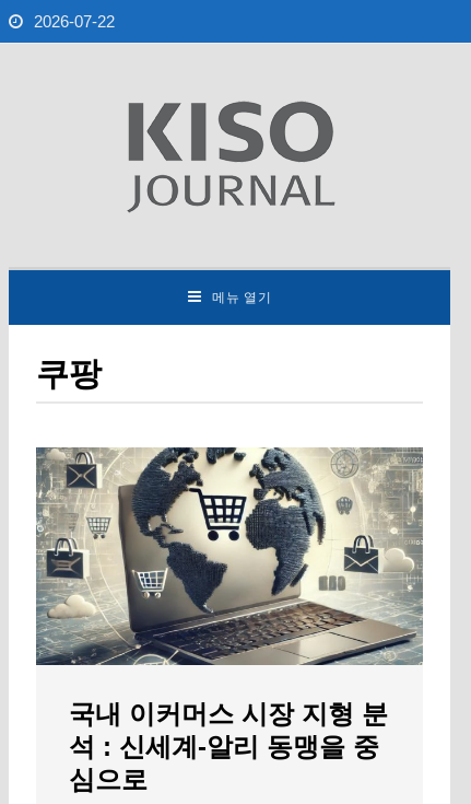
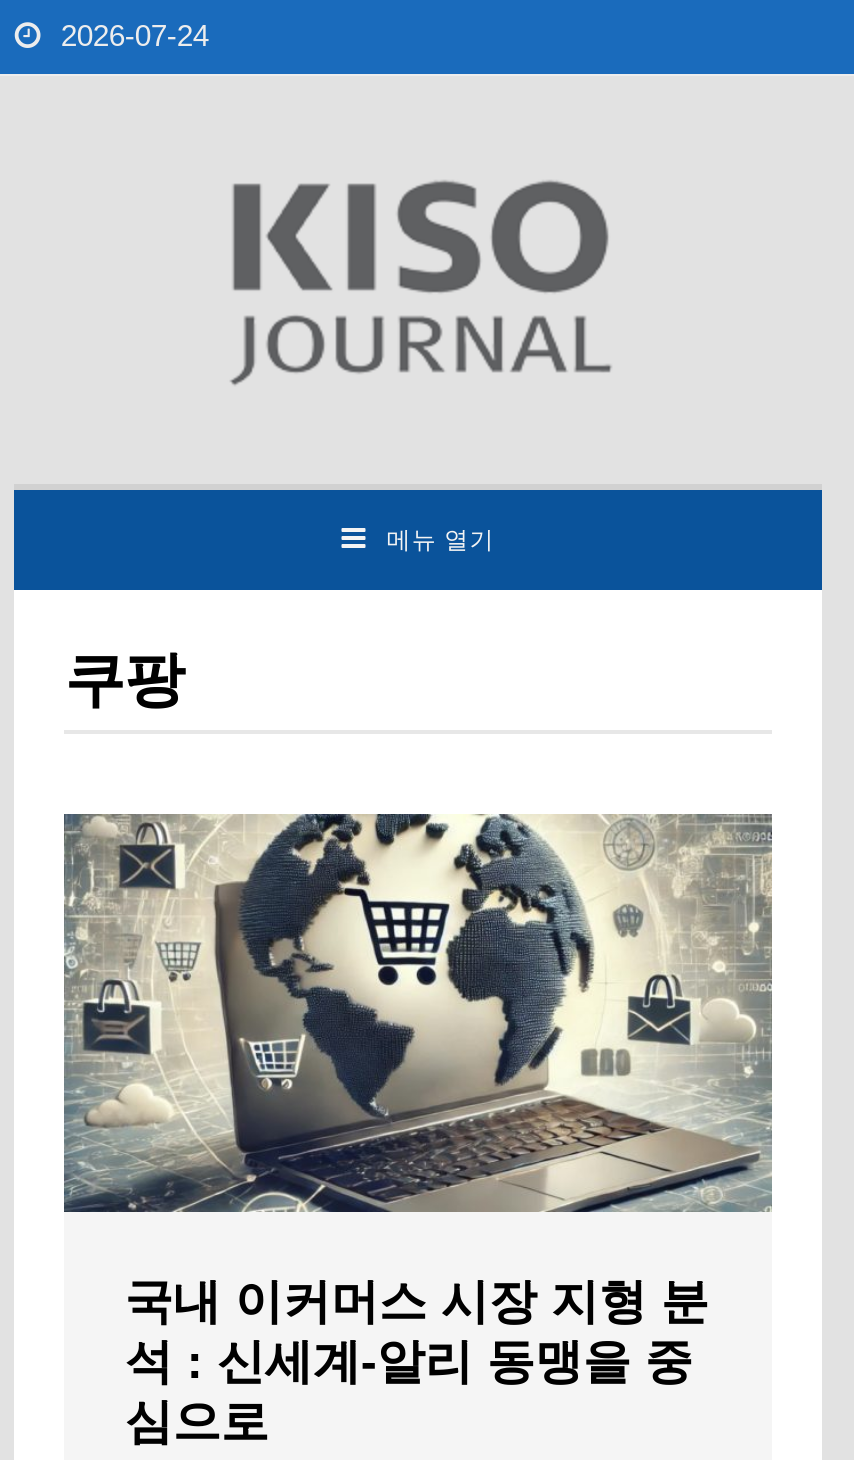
- 2026-07-22
+ 2026-07-24
